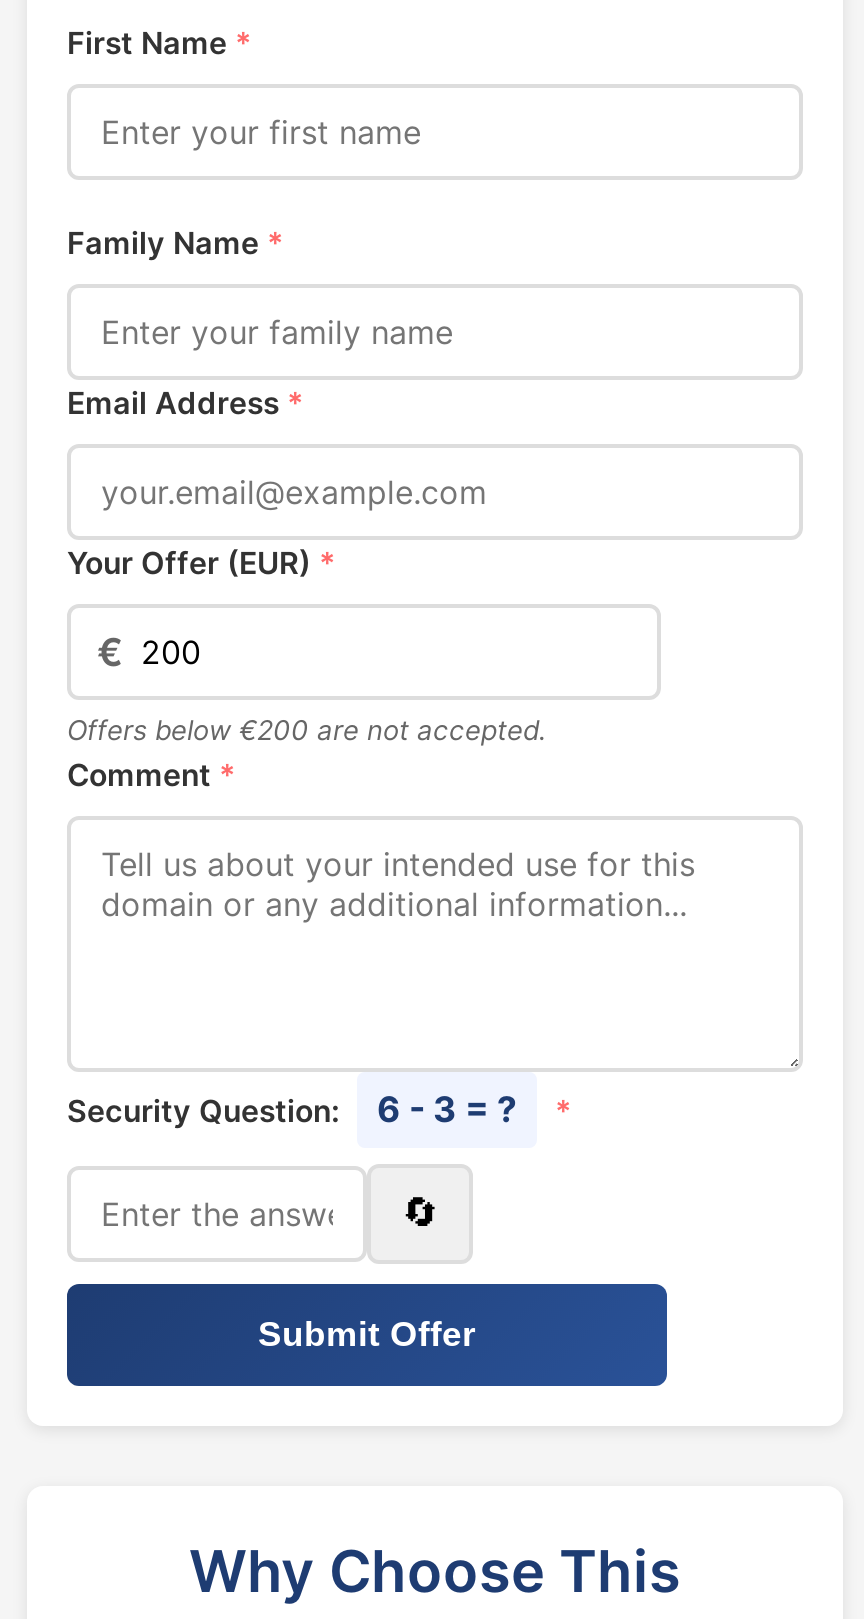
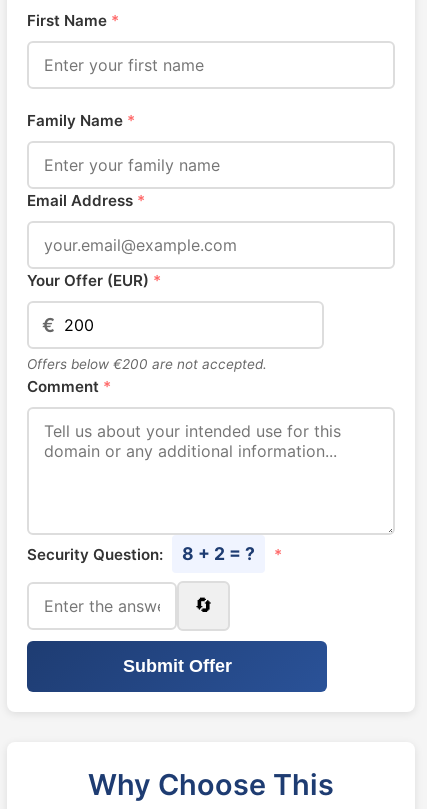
- 6 - 3 = ?
+ 8 + 2 = ?
